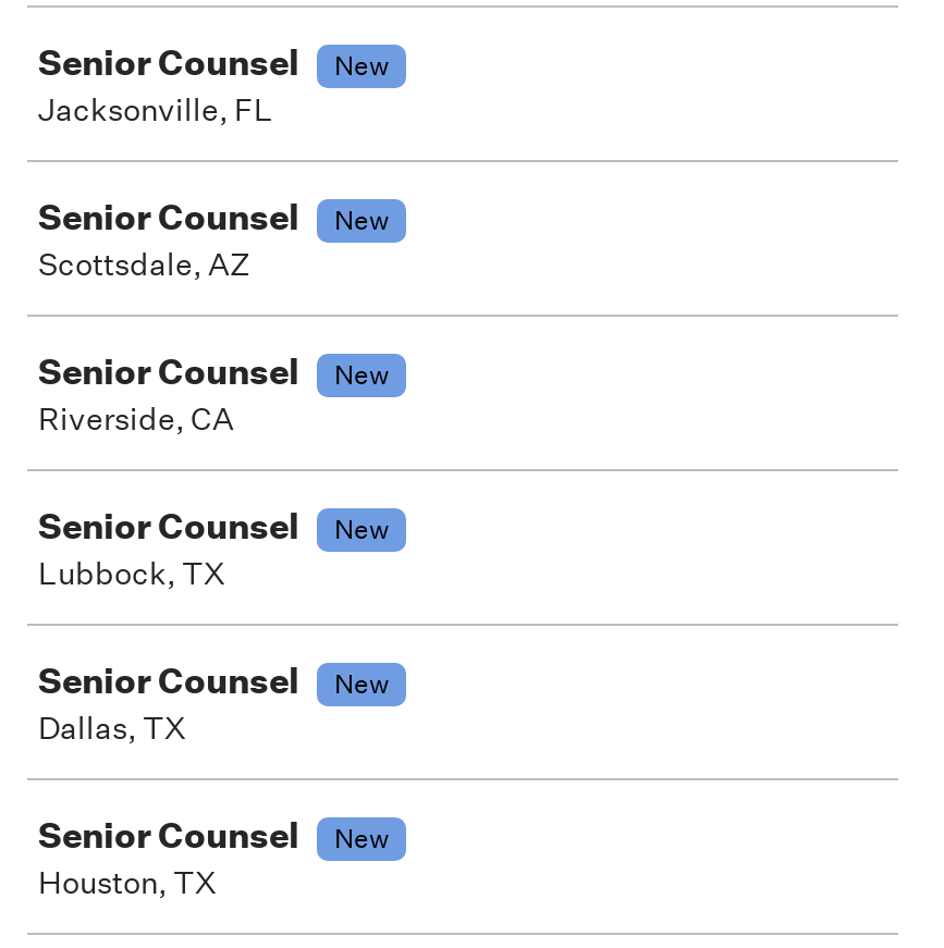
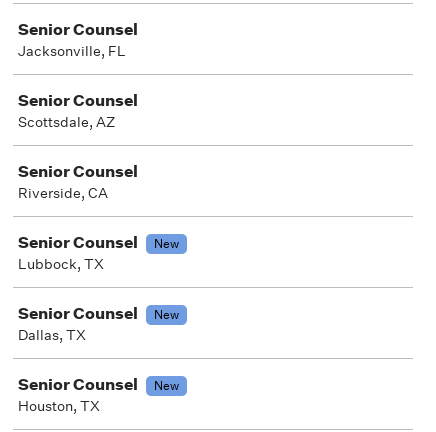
- New

- New

- New
